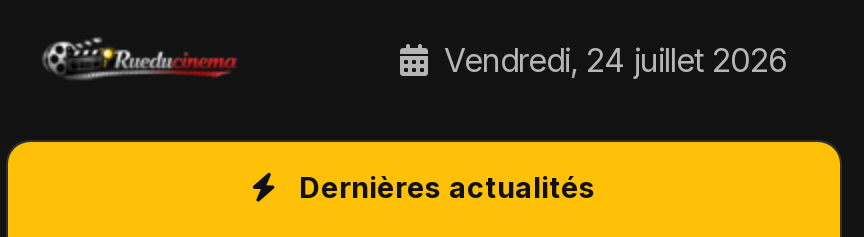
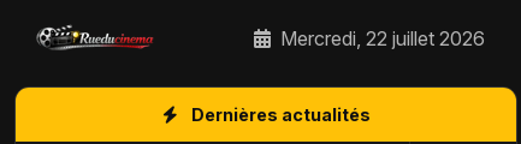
- Vendredi, 24 juillet 2026
+ Mercredi, 22 juillet 2026
